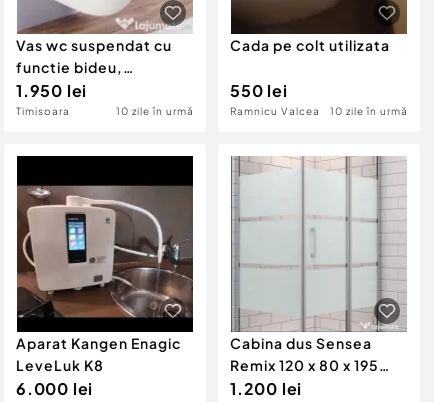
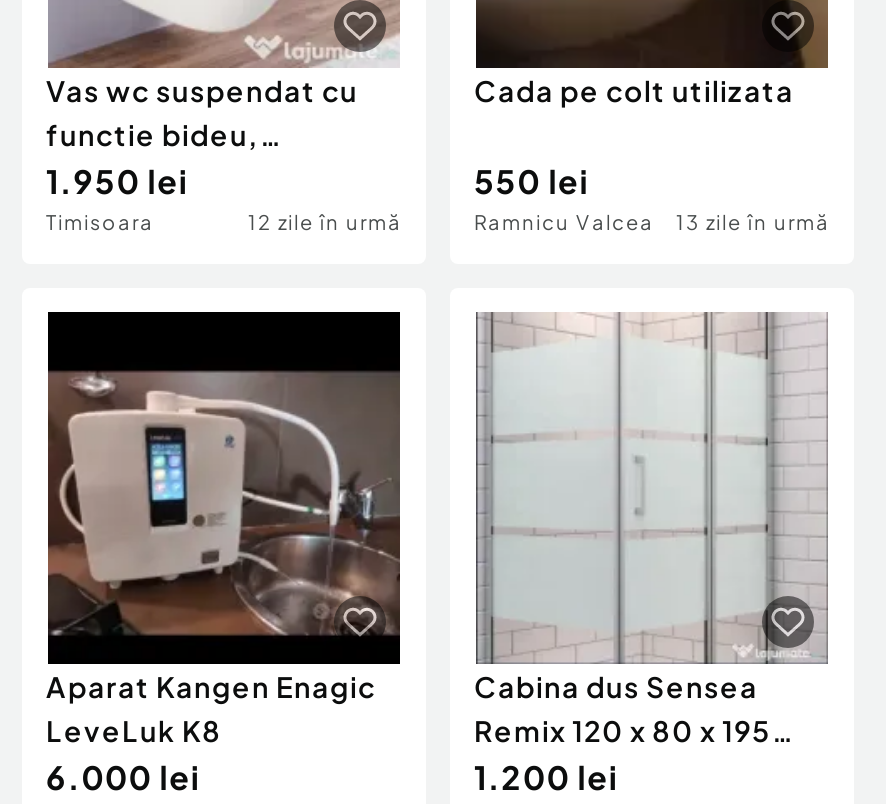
- 10 zile în urmă
+ 12 zile în urmă

- Ramnicu Valcea 10 zile în urmă
+ Ramnicu Valcea 13 zile în urmă
